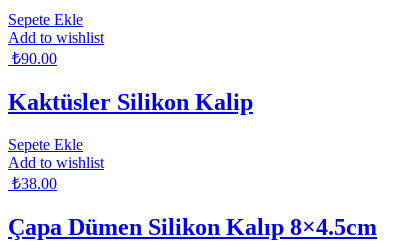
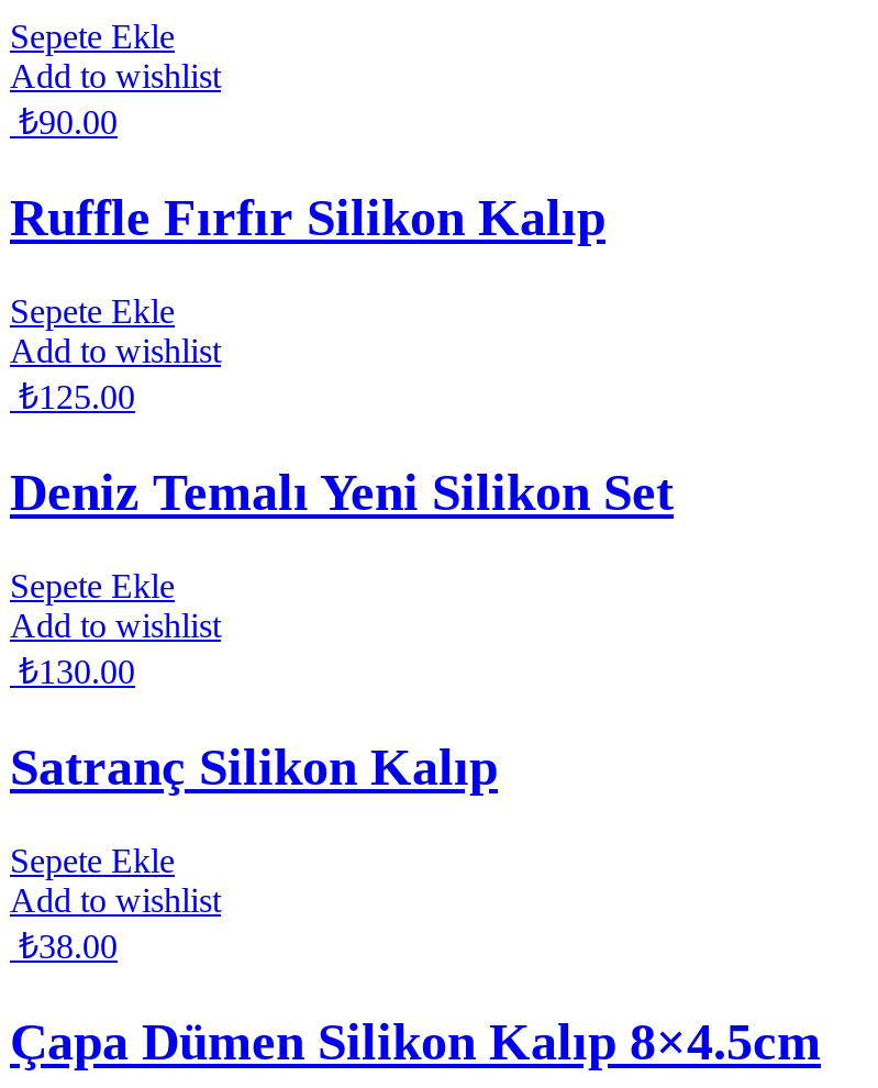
- Kaktüsler Silikon Kalip
+ Ruffle Fırfır Silikon Kalıp
+ Sepete Ekle
+ Add to wishlist
+ ₺125.00
+ Deniz Temalı Yeni Silikon Set
+ Sepete Ekle
+ Add to wishlist
+ ₺130.00
+ Satranç Silikon Kalıp
